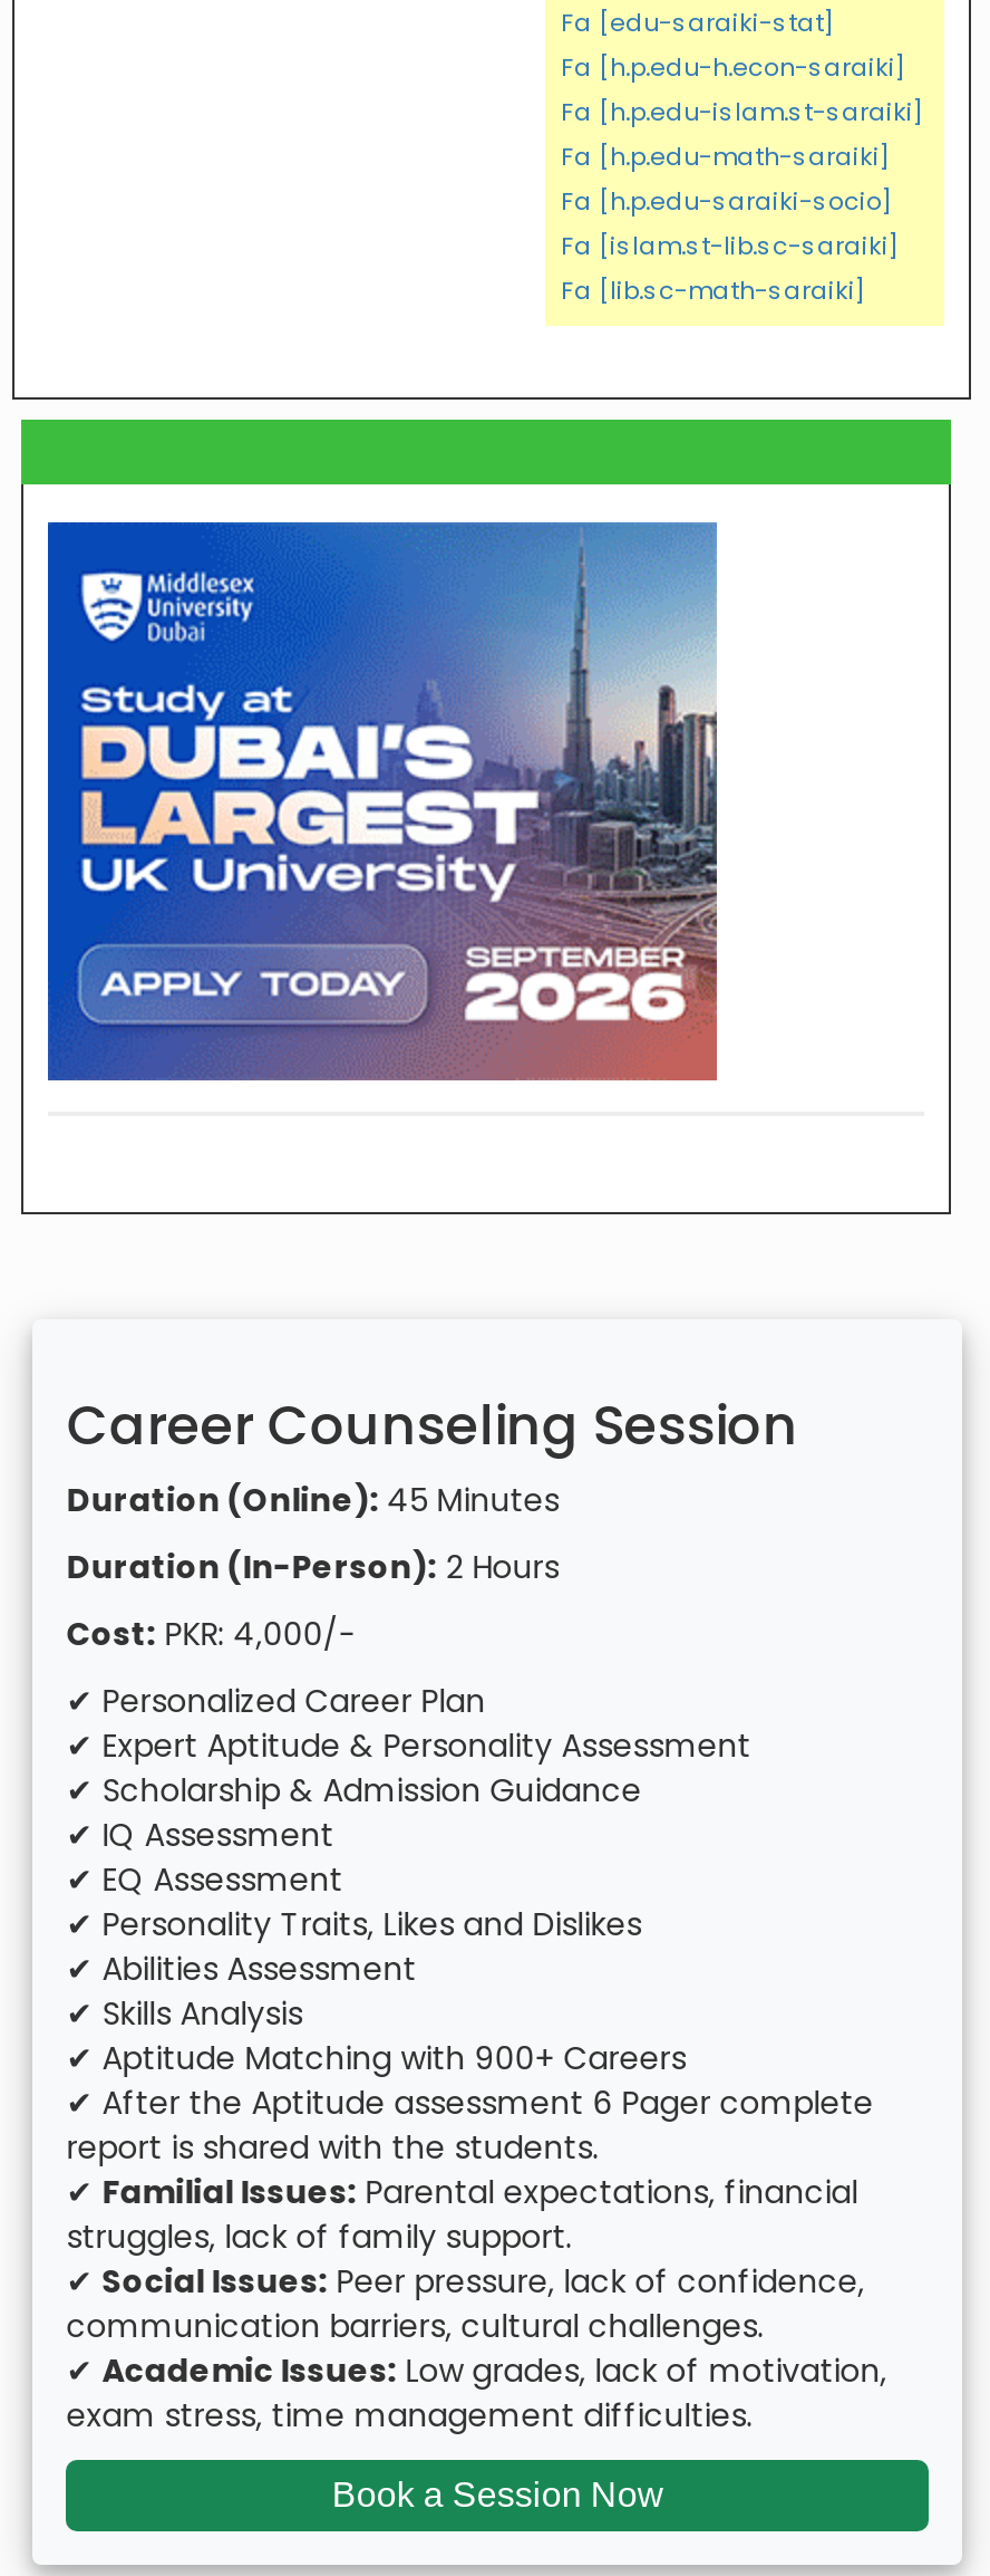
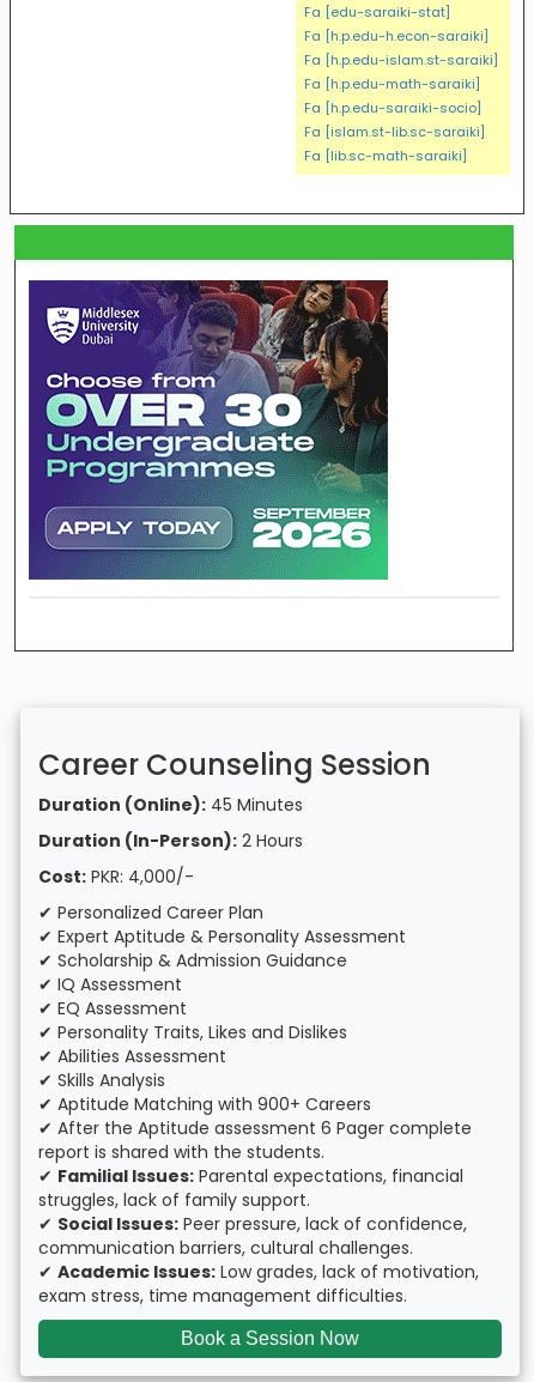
- [image]
+ [image]
